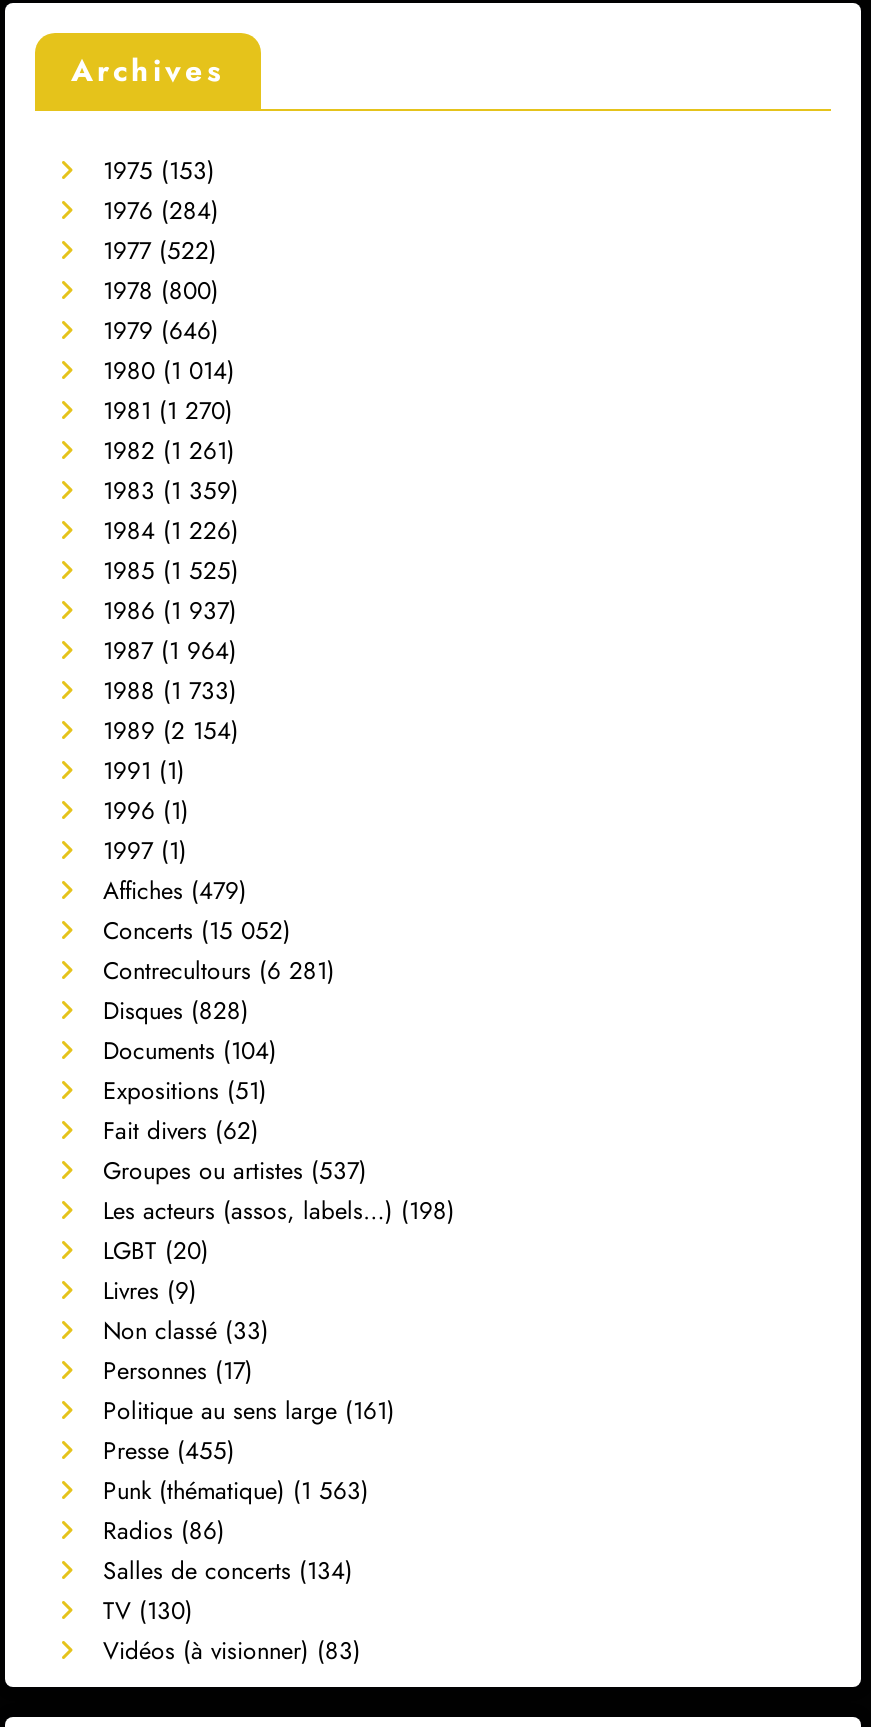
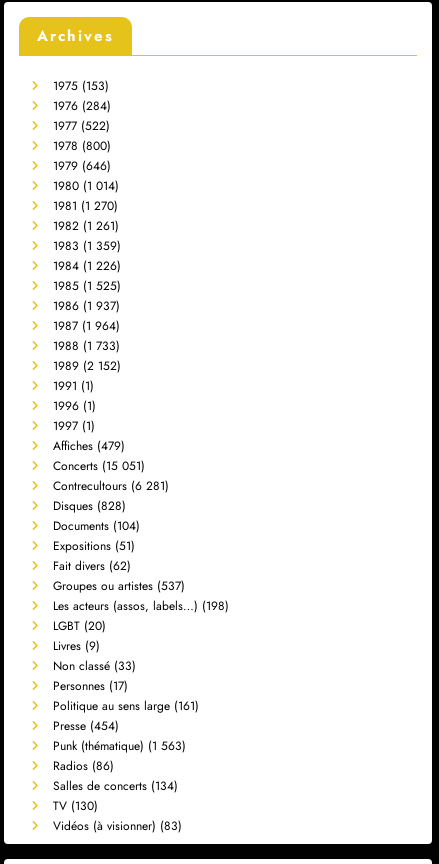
- 1989 (2 154)
+ 1989 (2 152)

- Concerts (15 052)
+ Concerts (15 051)

- Presse (455)
+ Presse (454)
